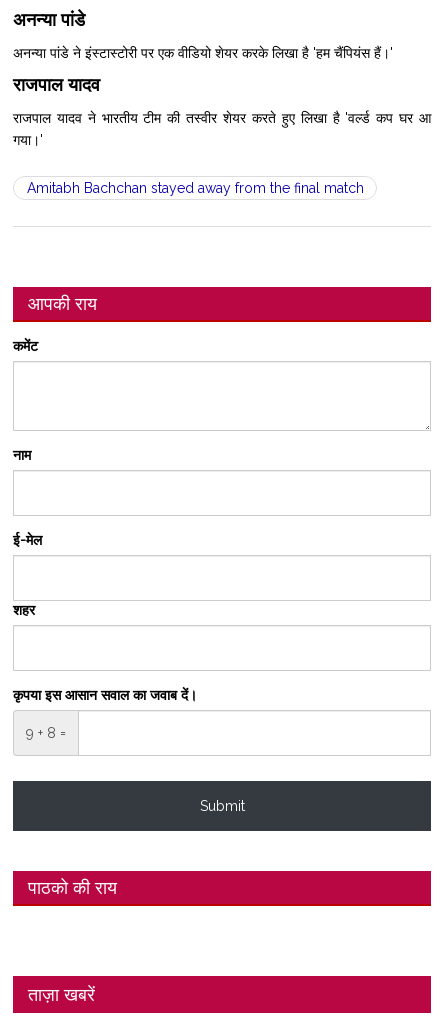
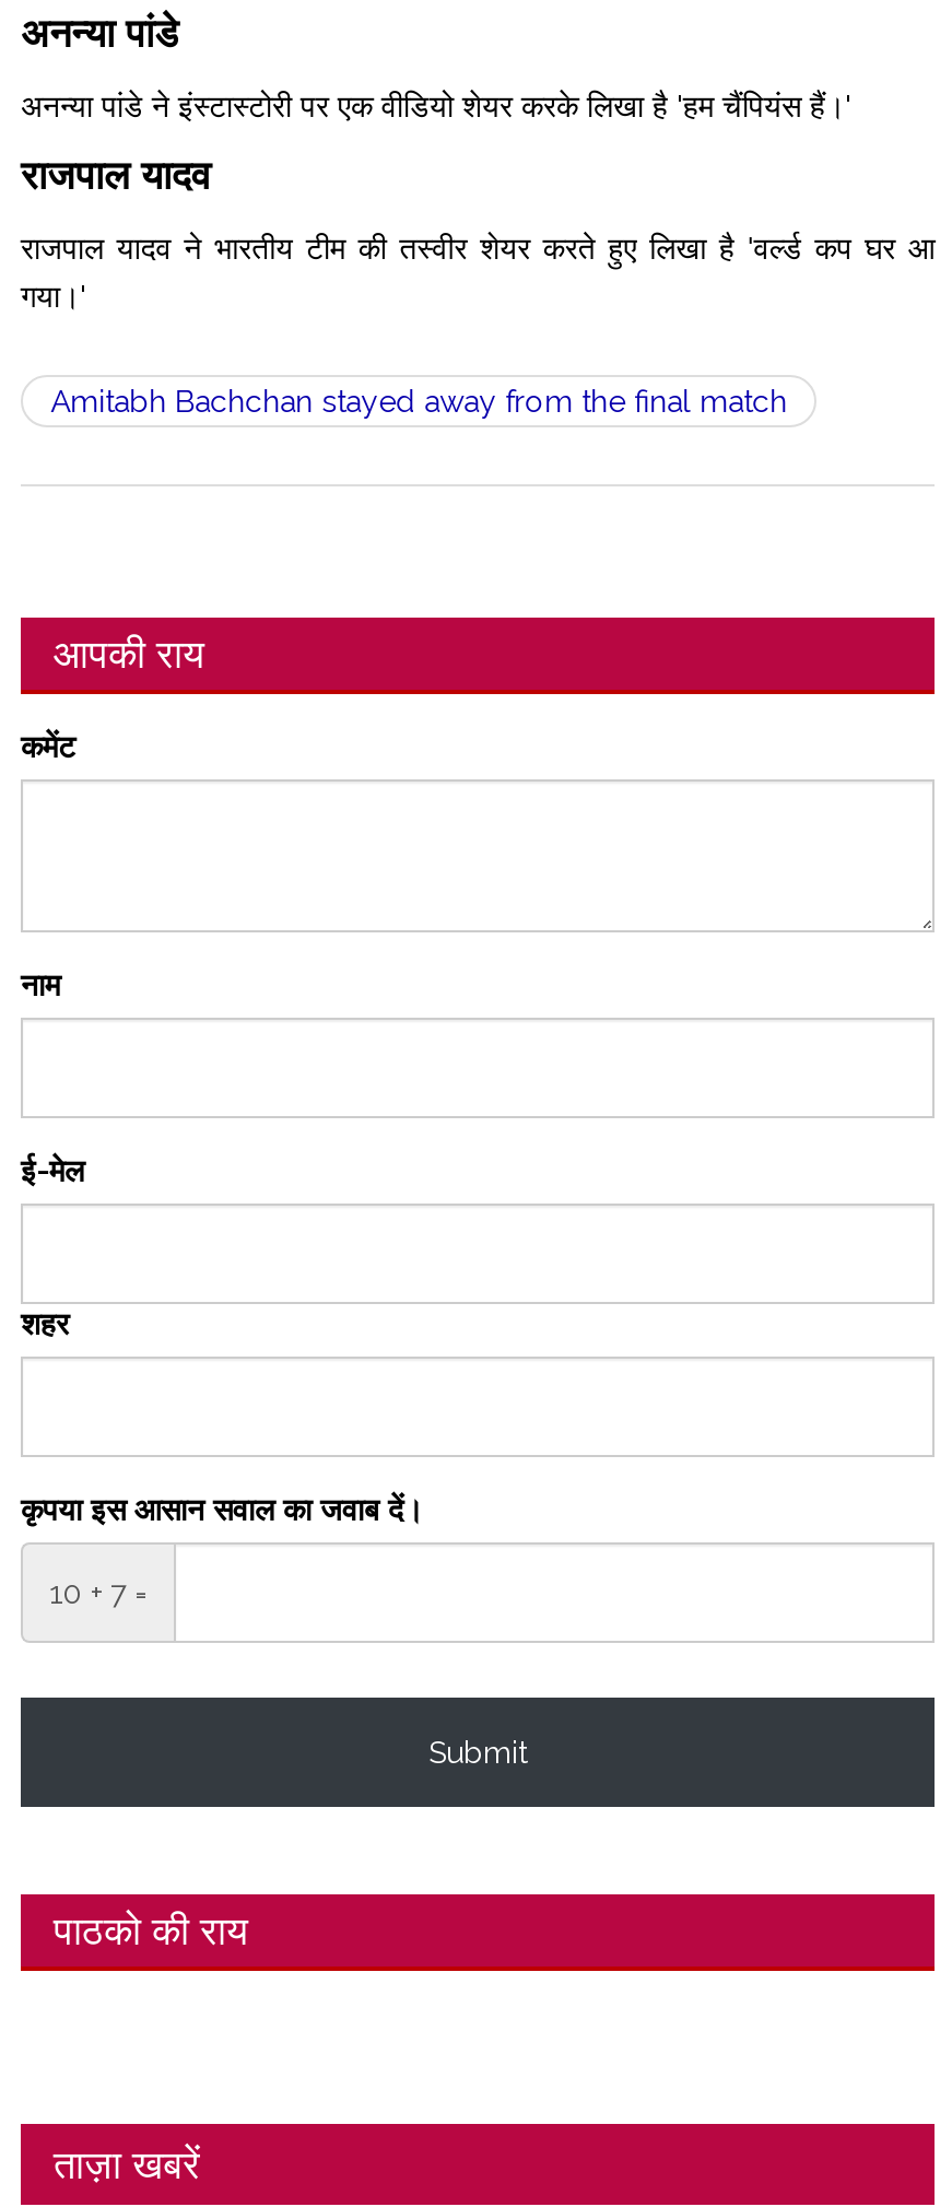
- 9 + 8 =
+ 10 + 7 =
